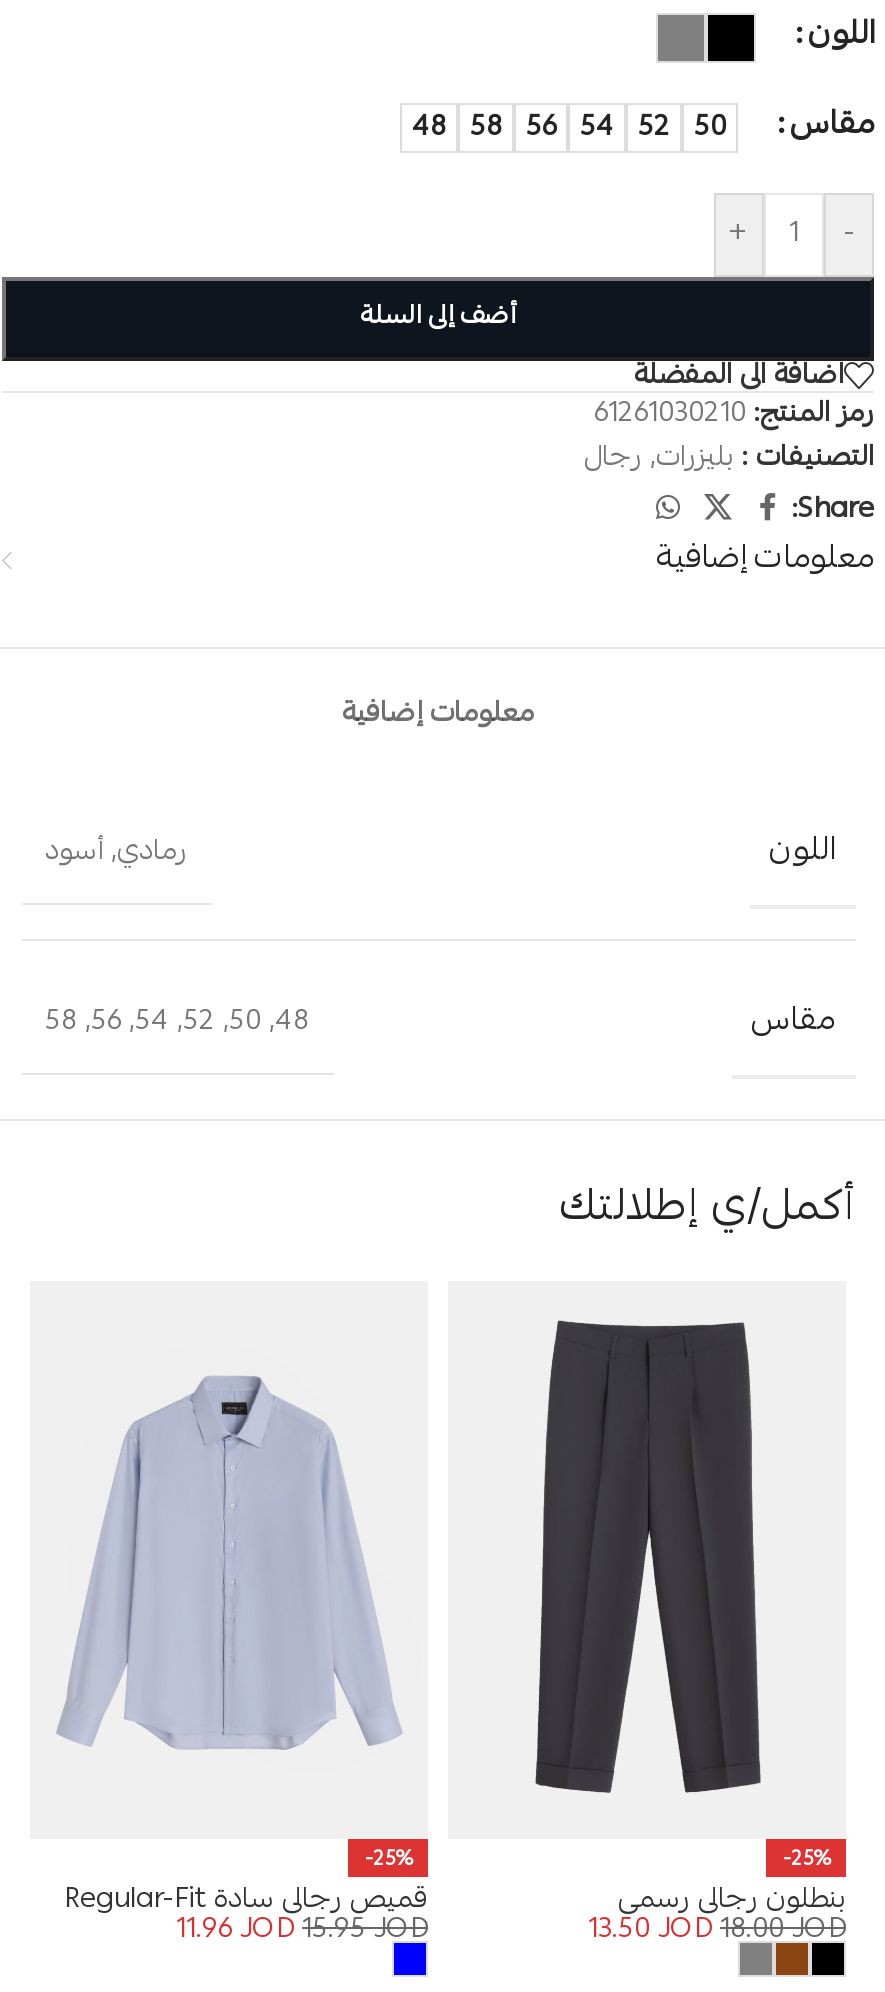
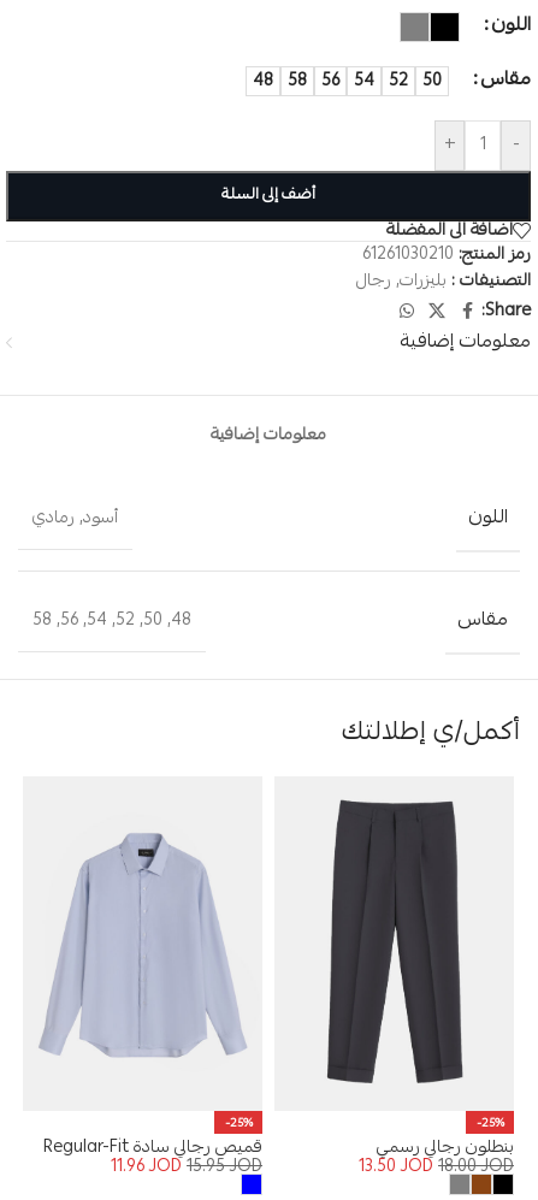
- رمادي, أسود
+ أسود, رمادي
